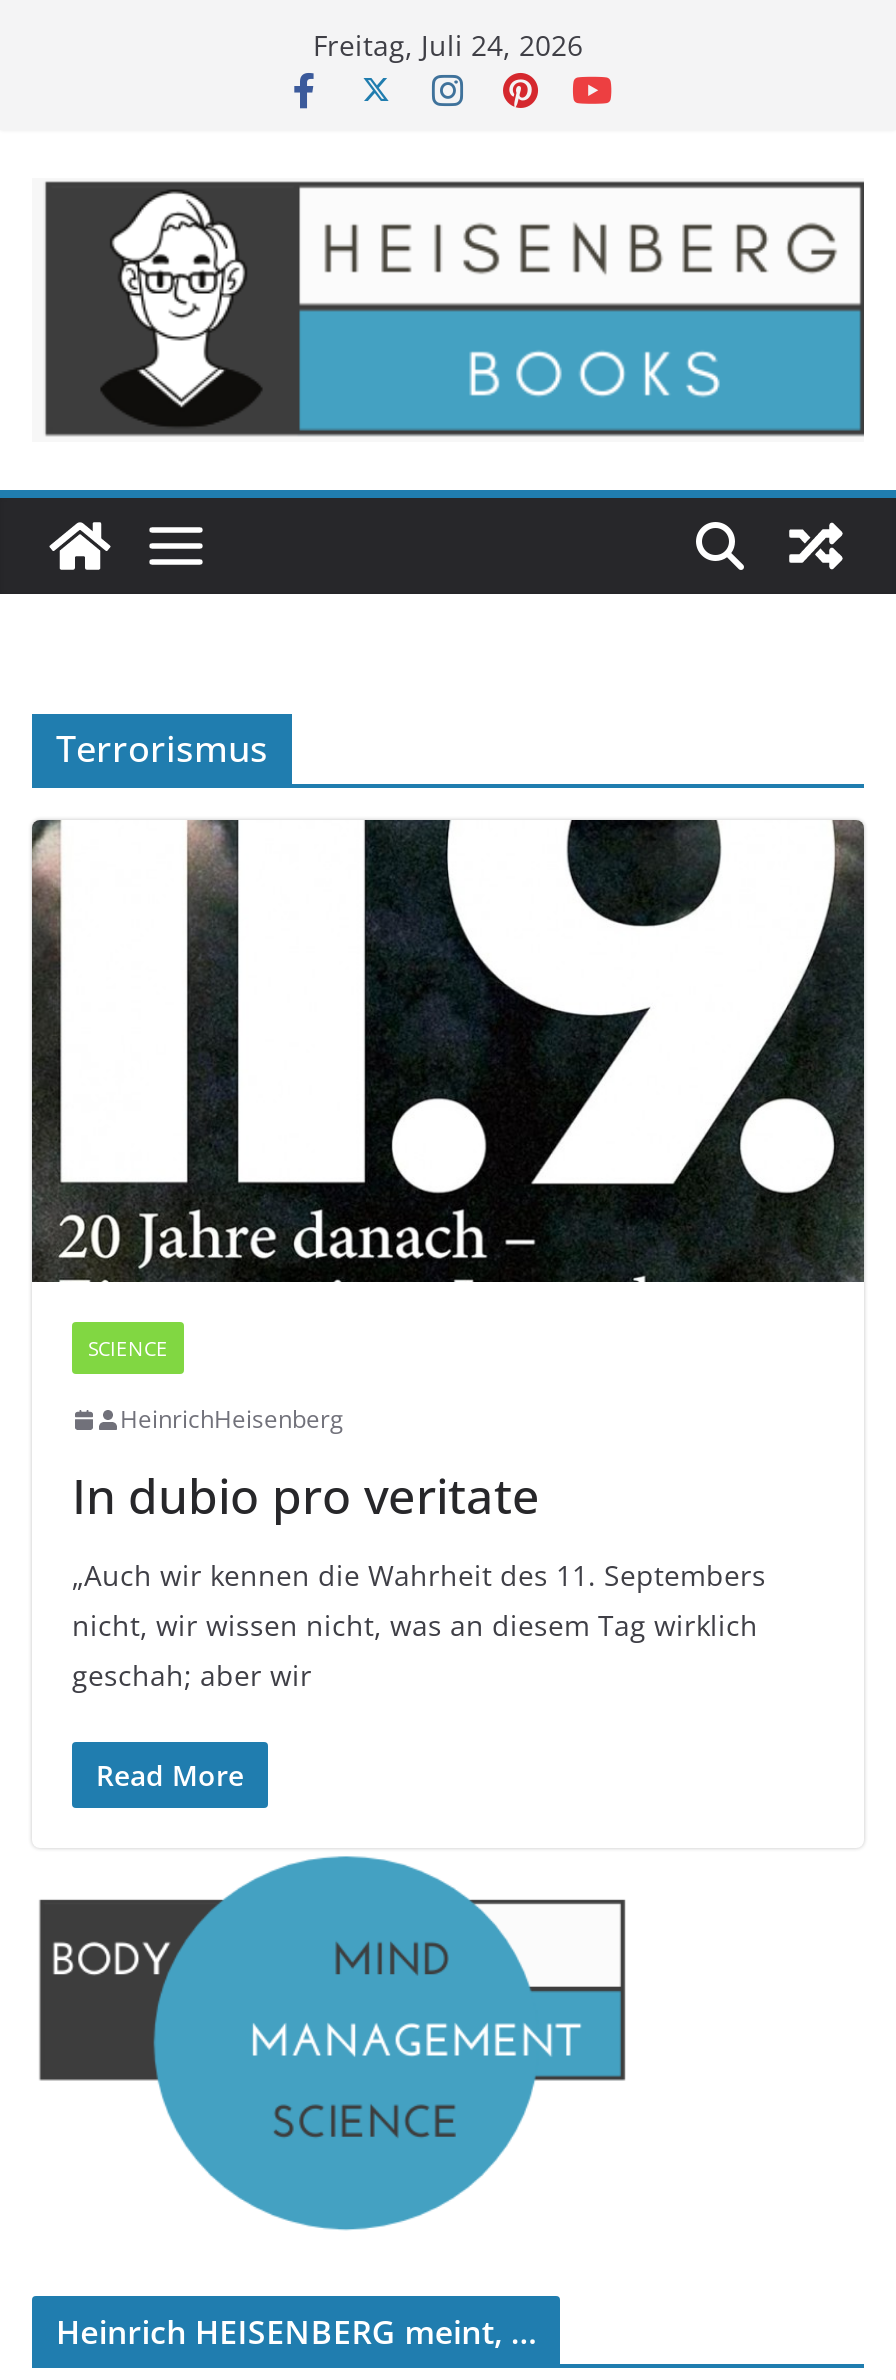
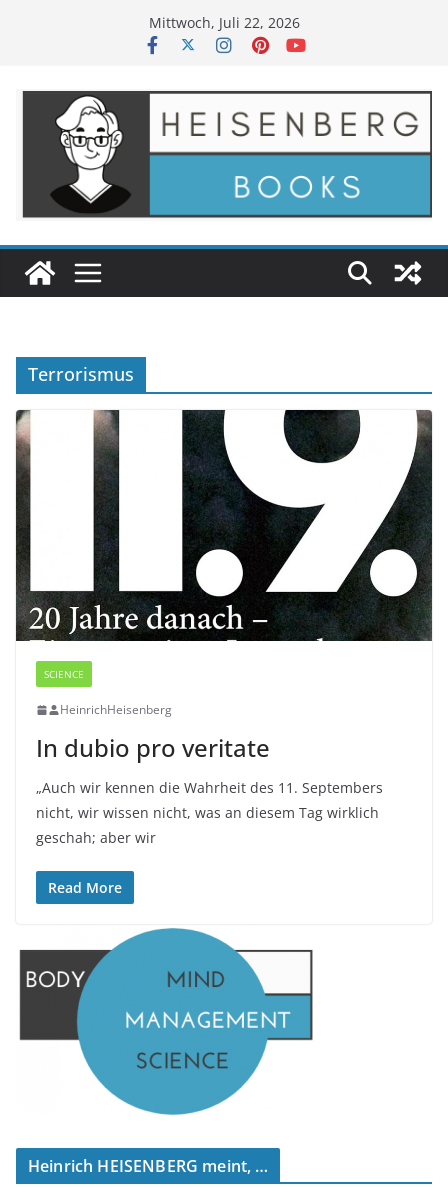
- Freitag, Juli 24, 2026
+ Mittwoch, Juli 22, 2026
